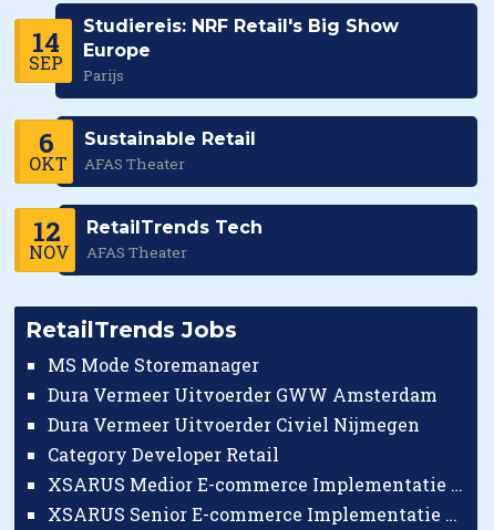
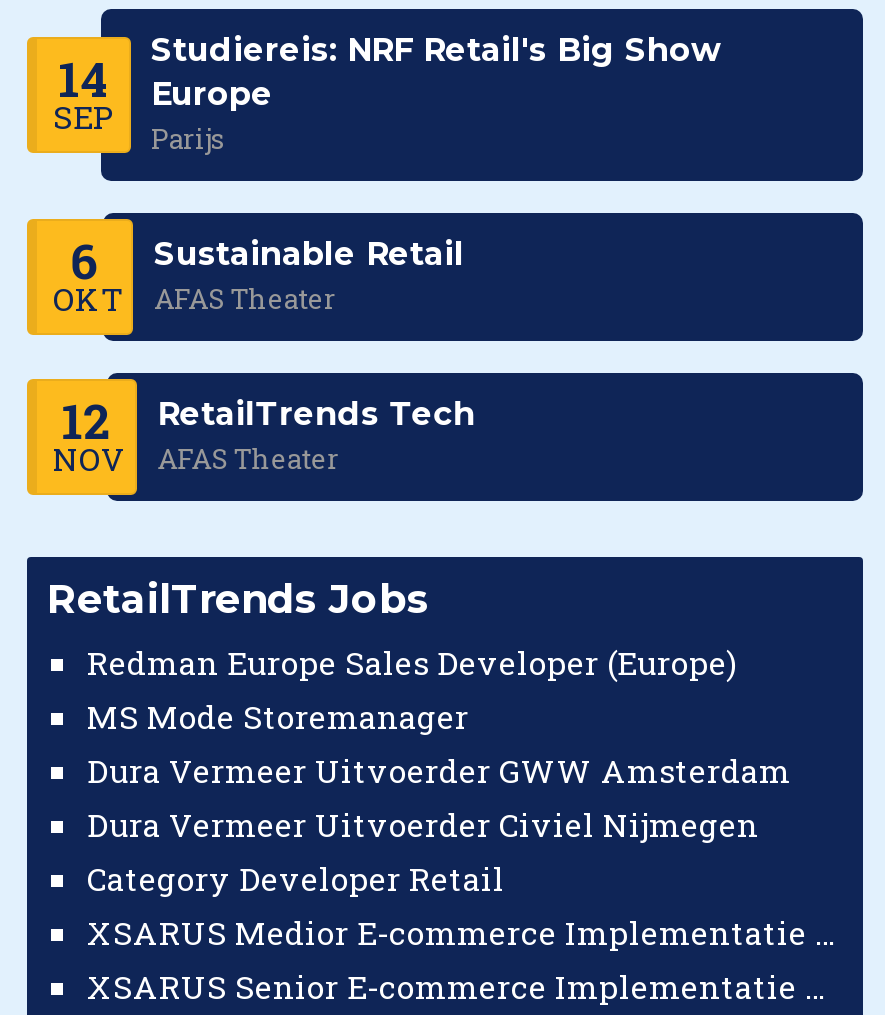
+ Redman Europe Sales Developer (Europe)
